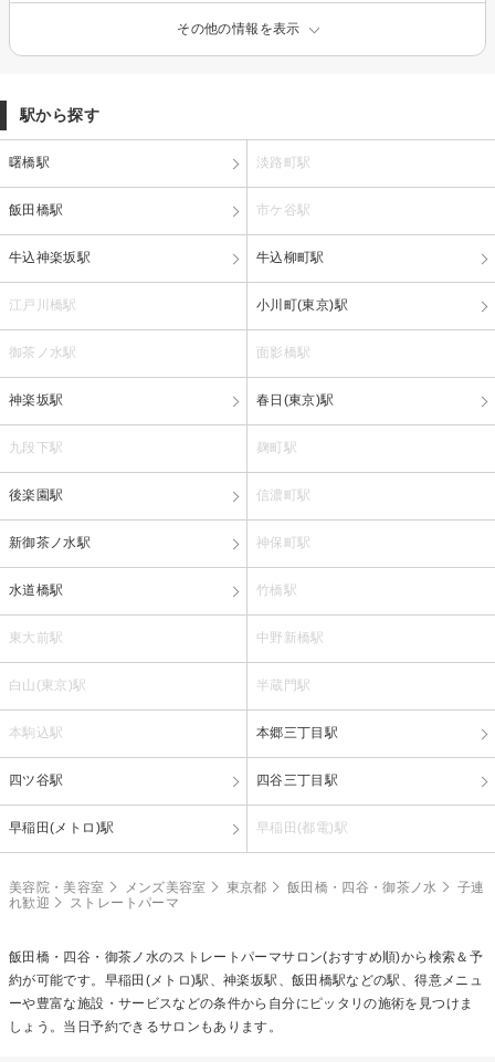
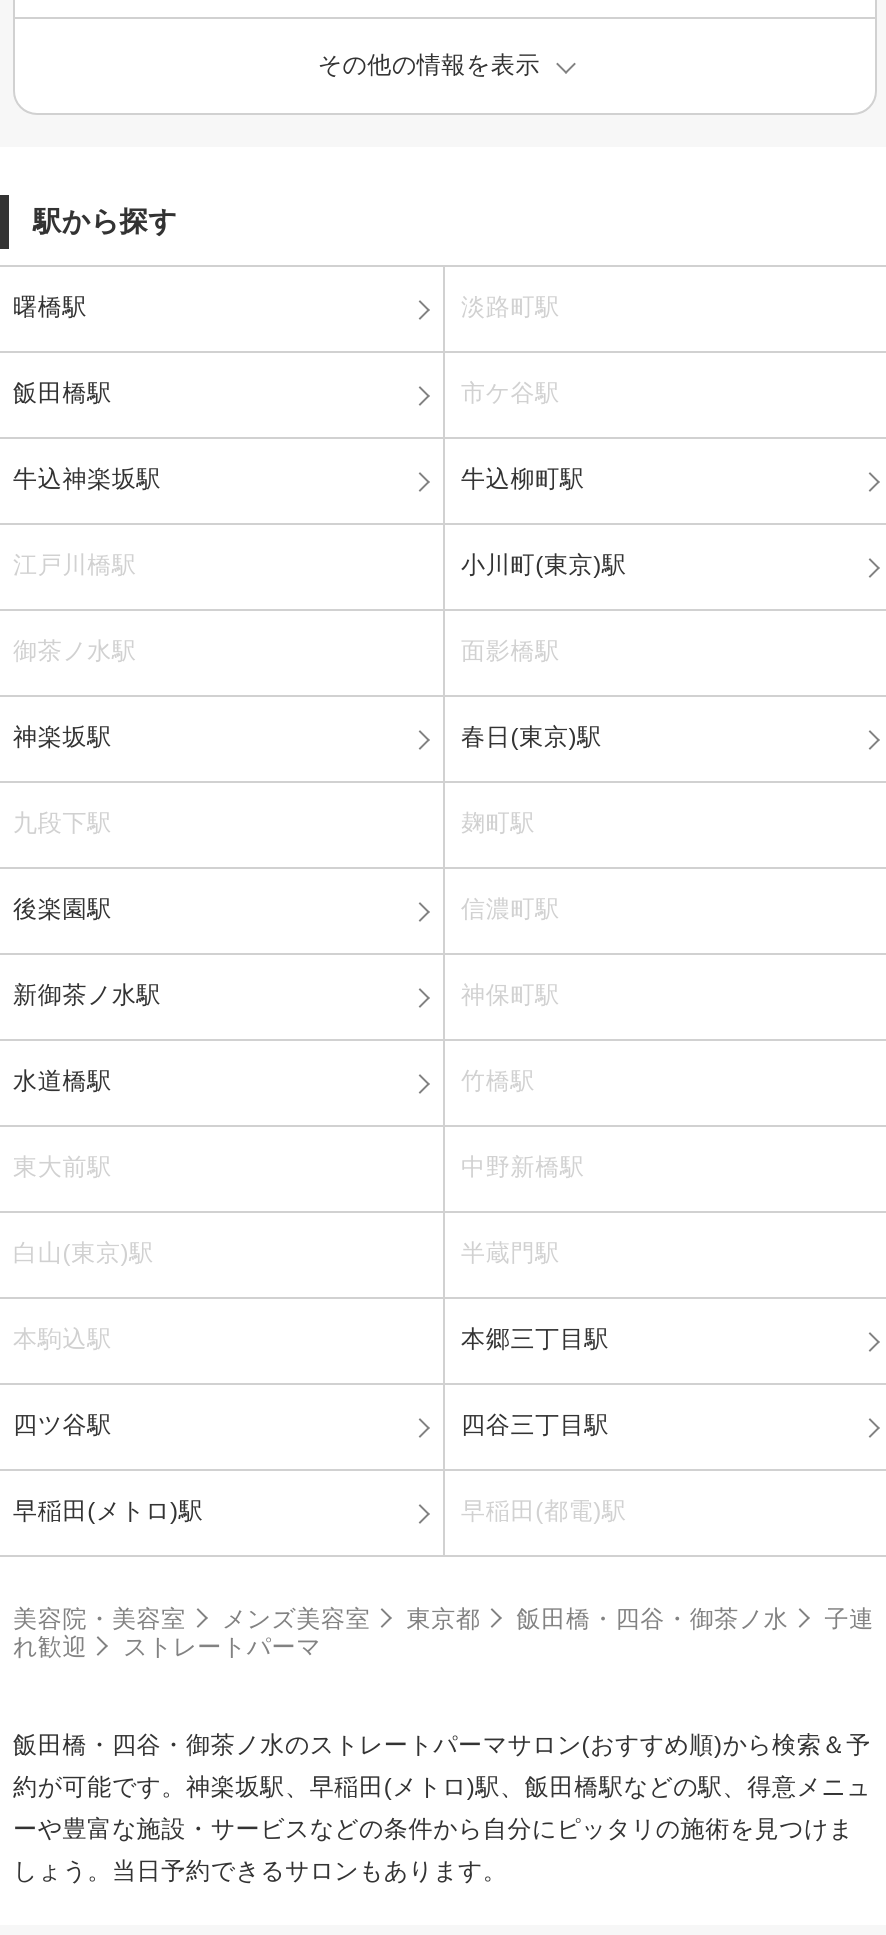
- 約が可能です。早稲田(メトロ)駅、神楽坂駅、飯田橋駅などの駅、得意メニュ
+ 約が可能です。神楽坂駅、早稲田(メトロ)駅、飯田橋駅などの駅、得意メニュ
